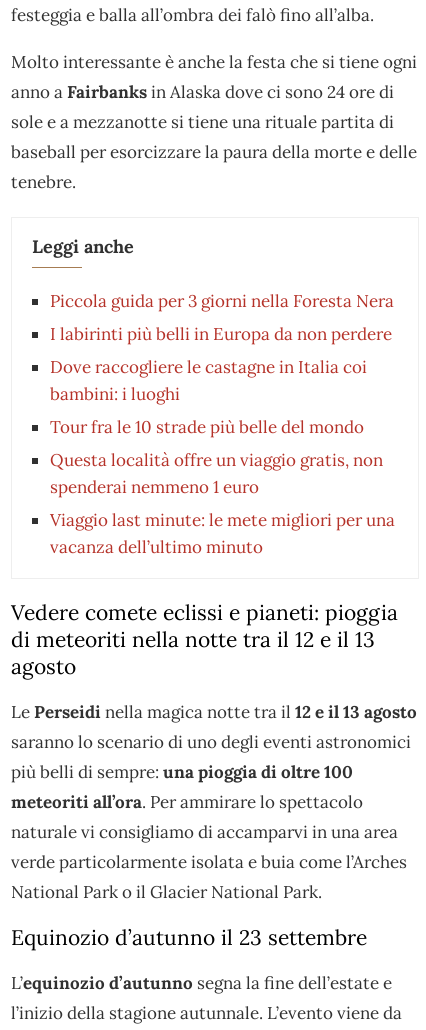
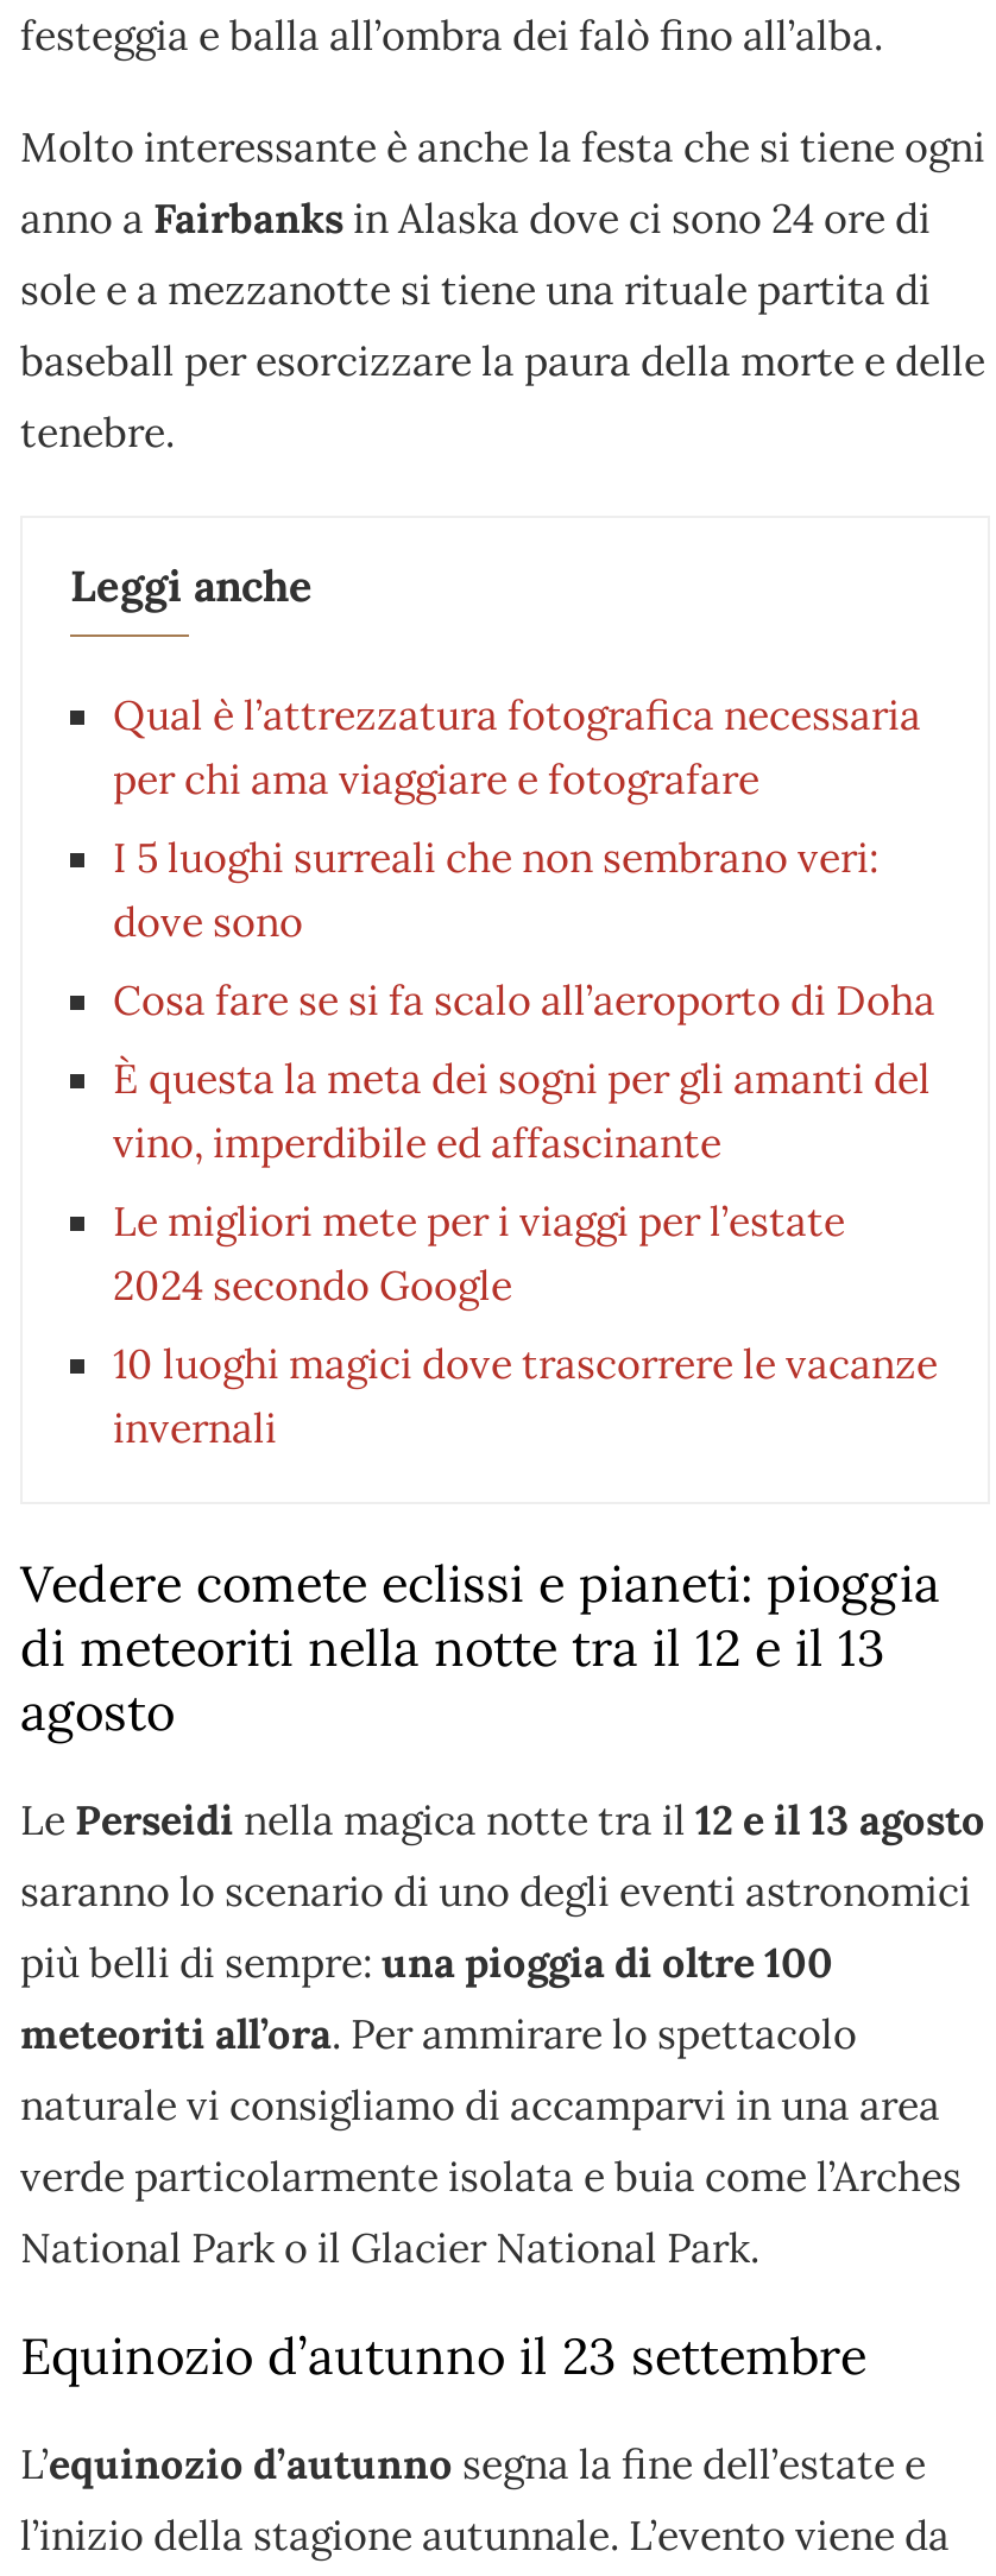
- Piccola guida per 3 giorni nella Foresta Nera
+ Qual è l’attrezzatura fotografica necessaria
+ per chi ama viaggiare e fotografare

- I labirinti più belli in Europa da non perdere
+ I 5 luoghi surreali che non sembrano veri:
+ dove sono

- Dove raccogliere le castagne in Italia coi
- bambini: i luoghi
+ Cosa fare se si fa scalo all’aeroporto di Doha

- Tour fra le 10 strade più belle del mondo
+ È questa la meta dei sogni per gli amanti del
+ vino, imperdibile ed affascinante

- Questa località offre un viaggio gratis, non
- spenderai nemmeno 1 euro
+ Le migliori mete per i viaggi per l’estate
+ 2024 secondo Google

- Viaggio last minute: le mete migliori per una
- vacanza dell’ultimo minuto
+ 10 luoghi magici dove trascorrere le vacanze
+ invernali
